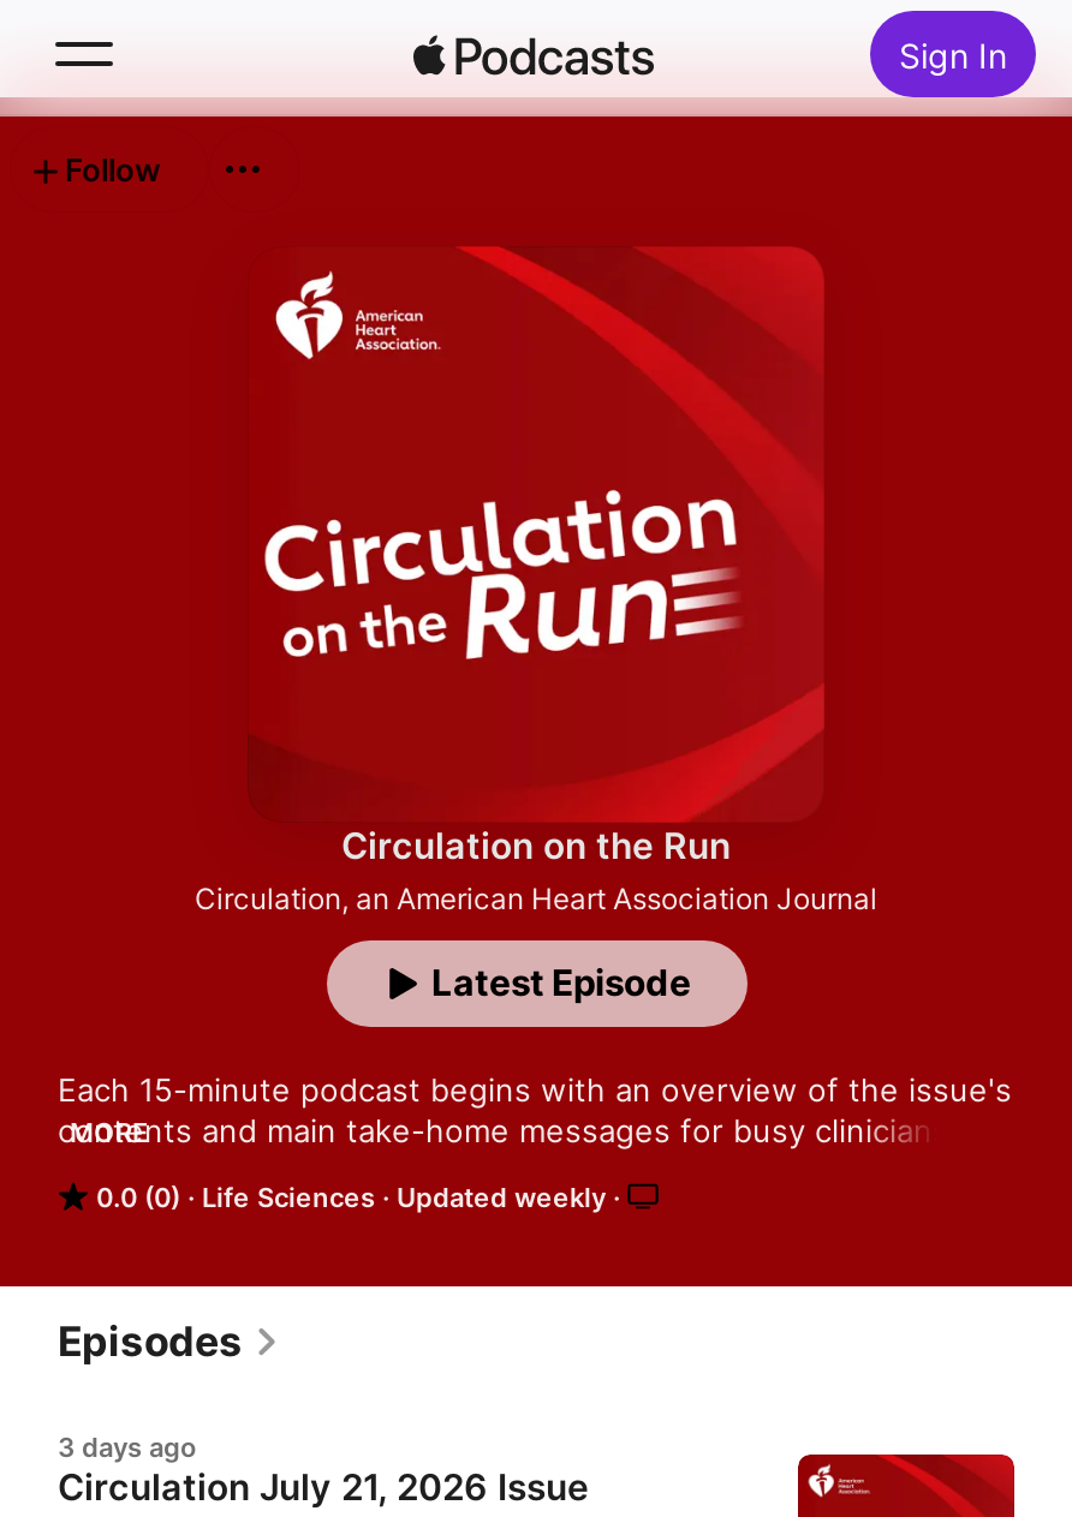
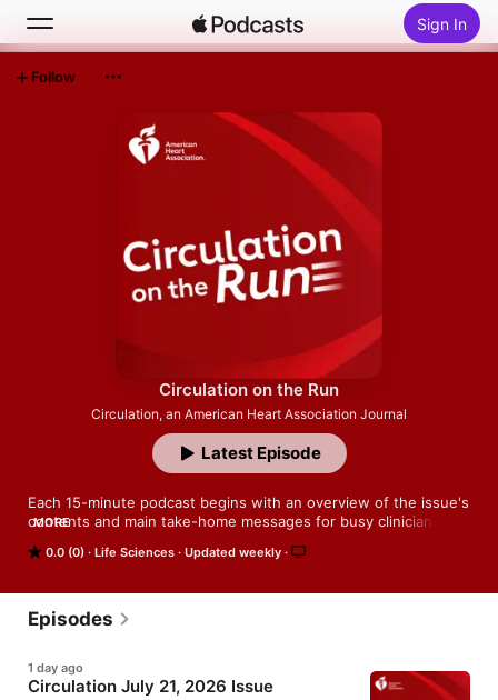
- 3 days ago
+ 1 day ago
